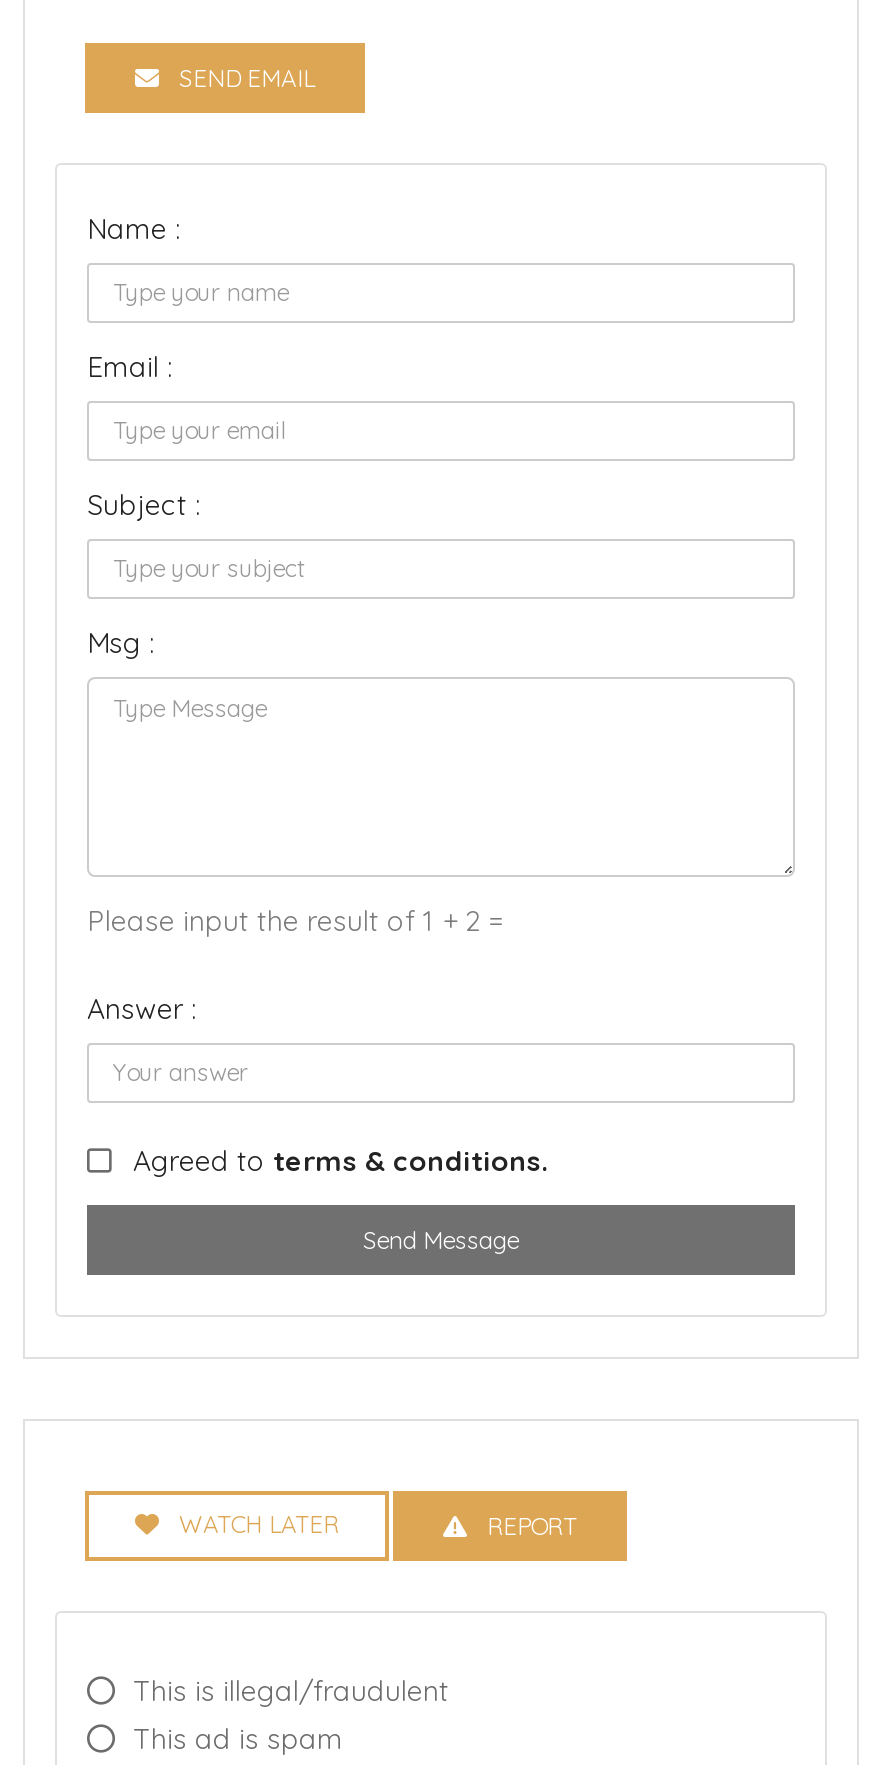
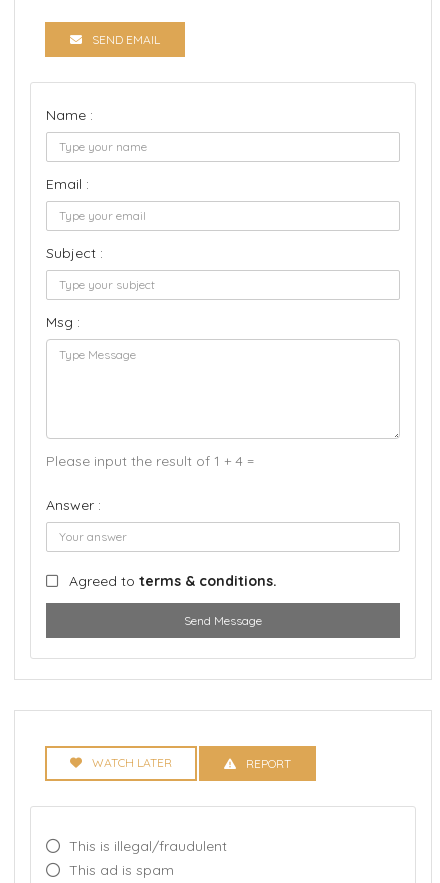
- Please input the result of 1 + 2 =
+ Please input the result of 1 + 4 =
